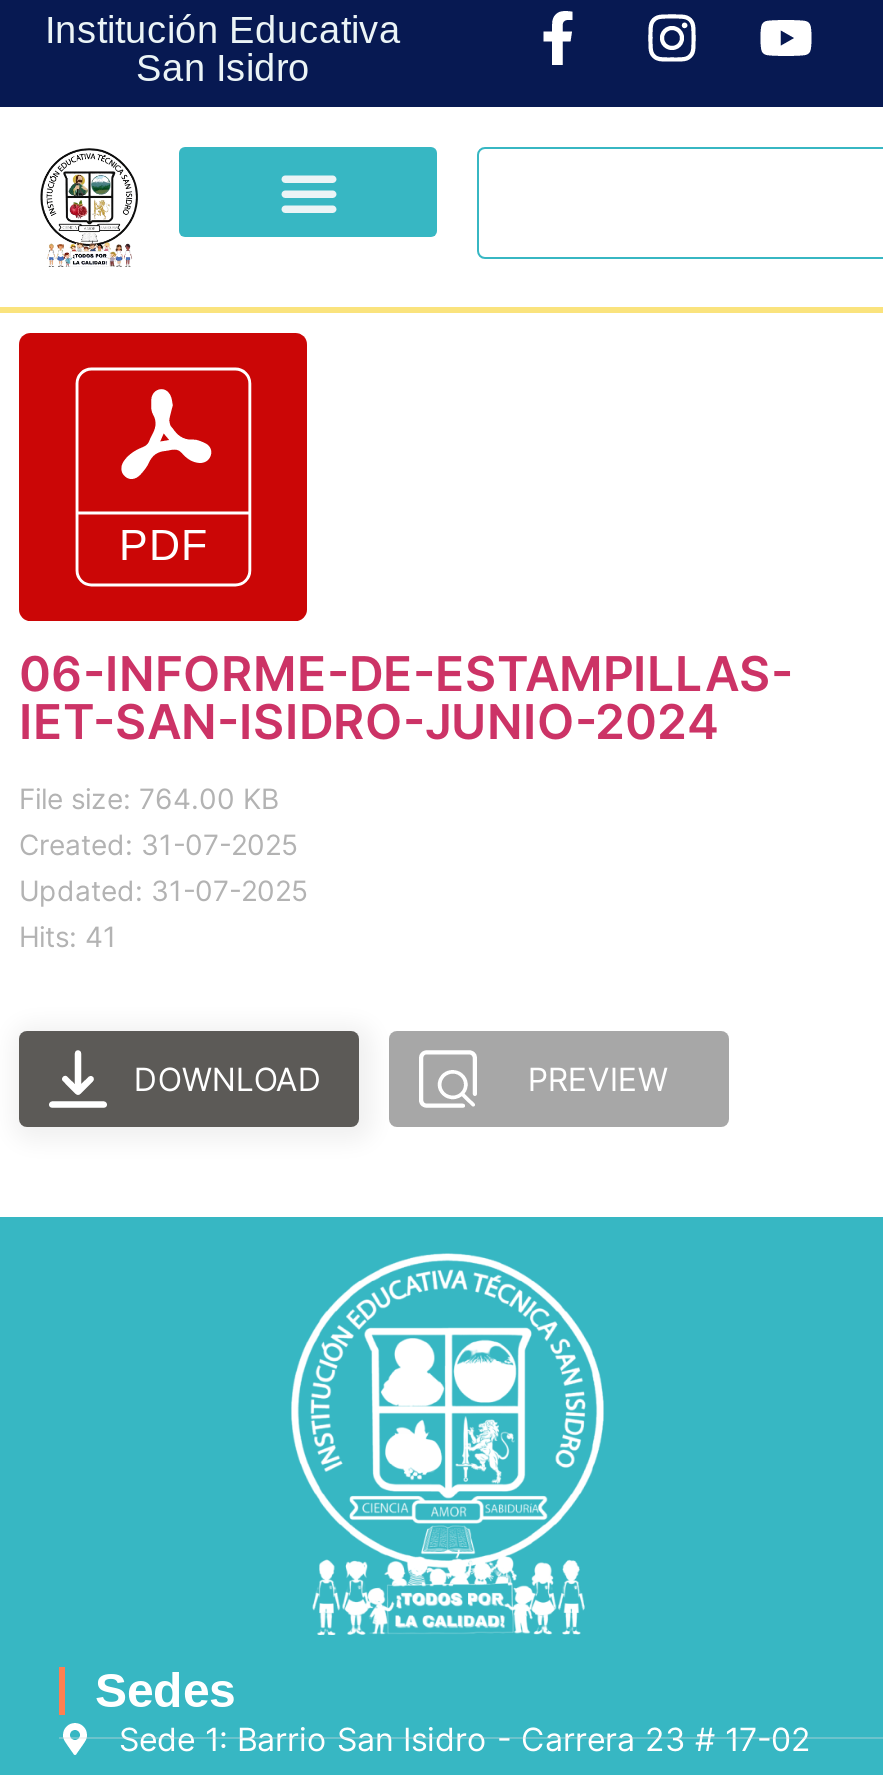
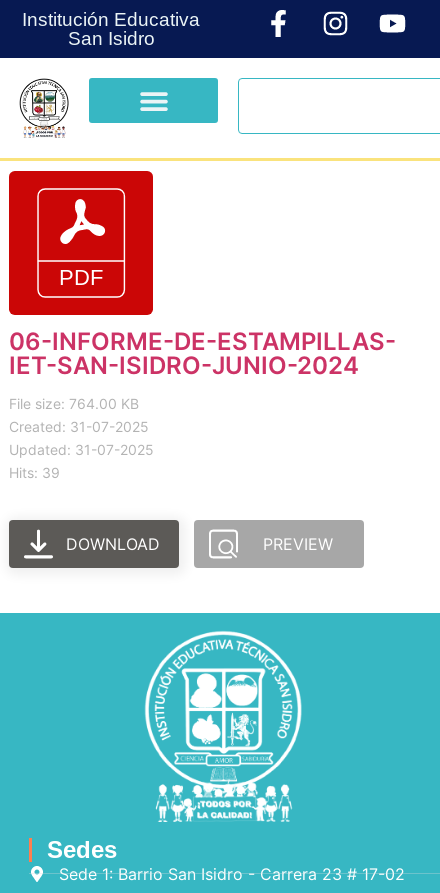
- Hits: 41
+ Hits: 39
